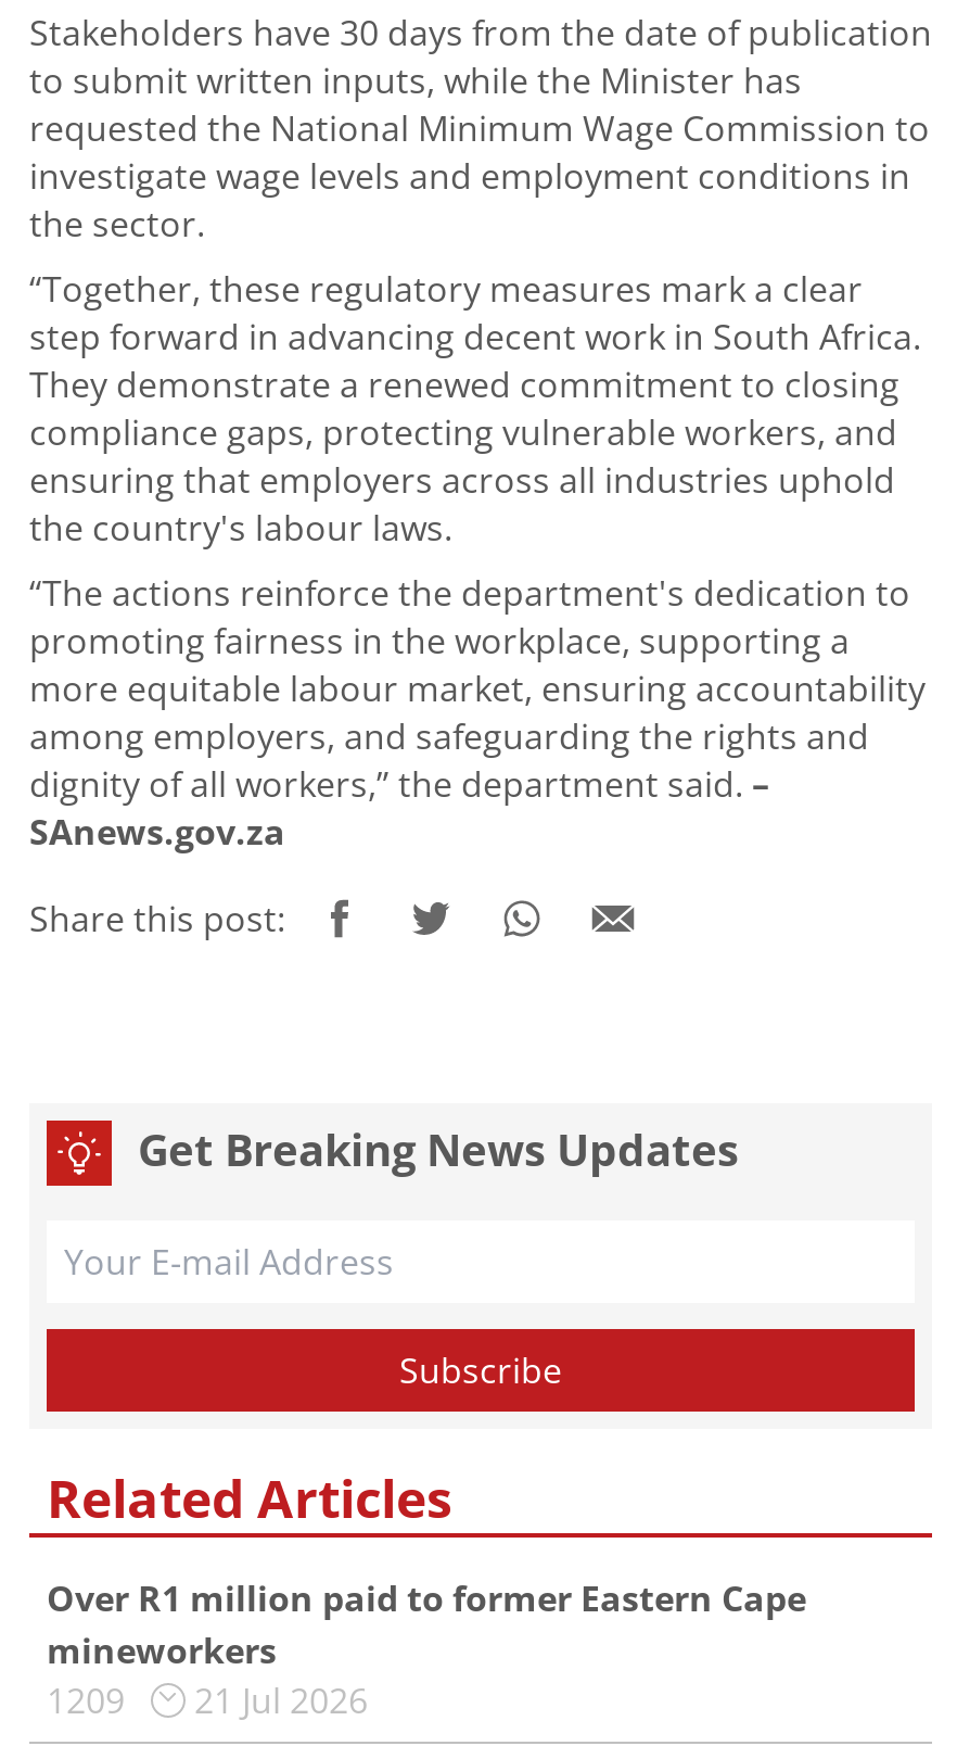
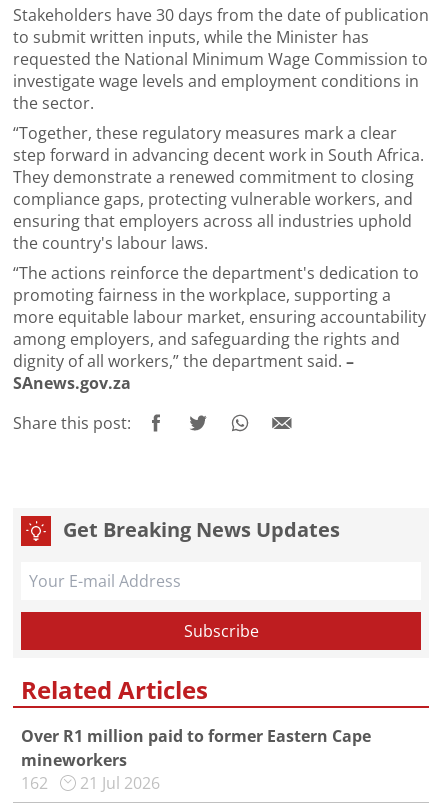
- 1209 21 Jul 2026
+ 162 21 Jul 2026
